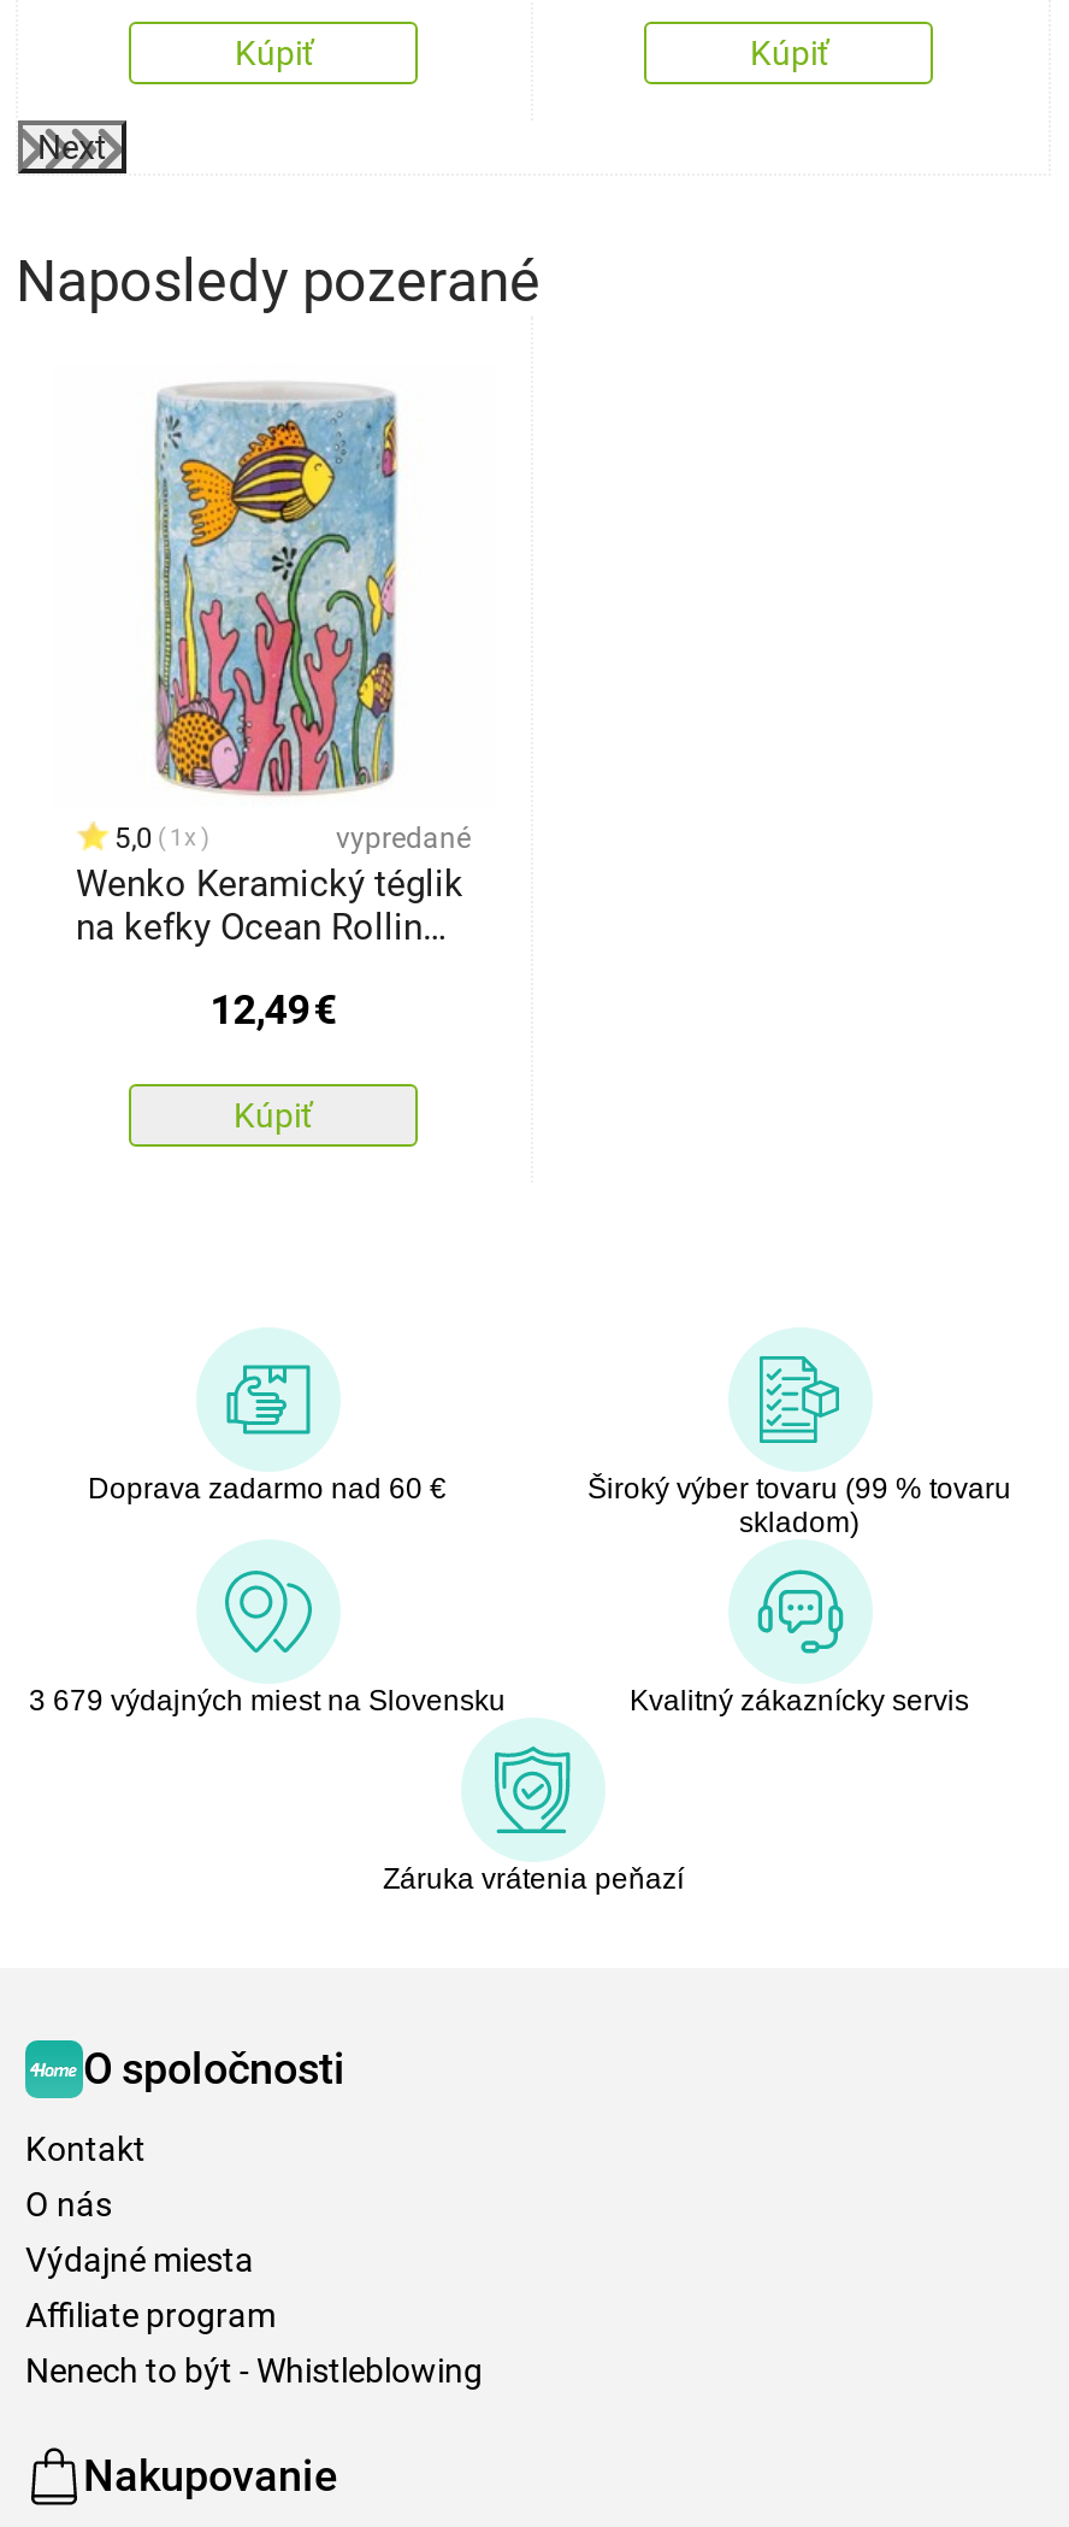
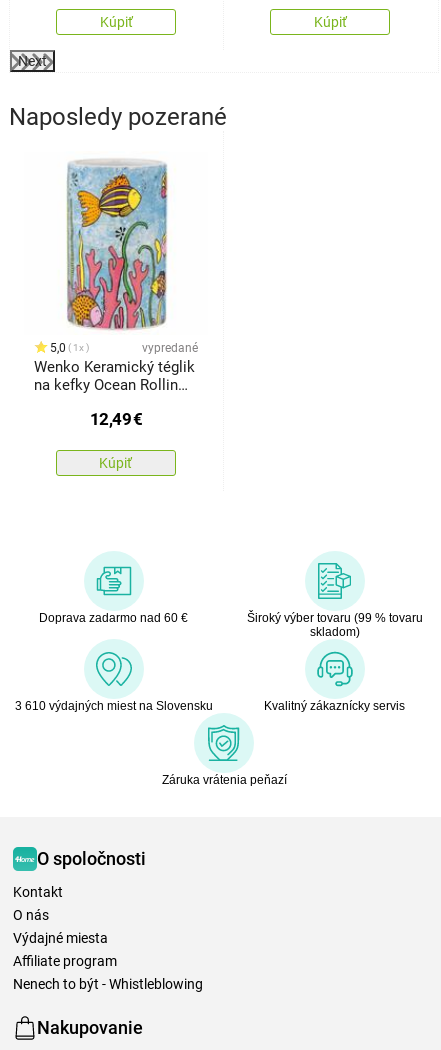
- 3 679 výdajných miest na Slovensku
+ 3 610 výdajných miest na Slovensku
